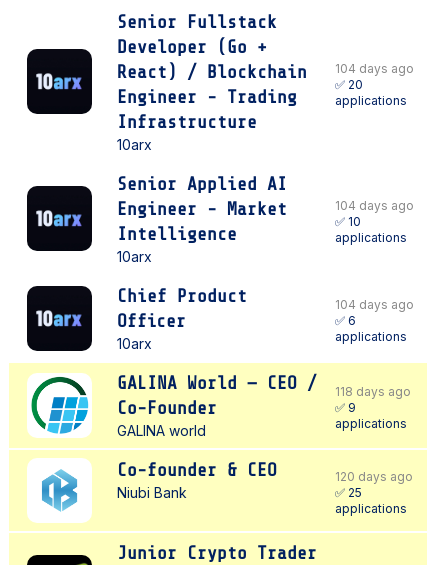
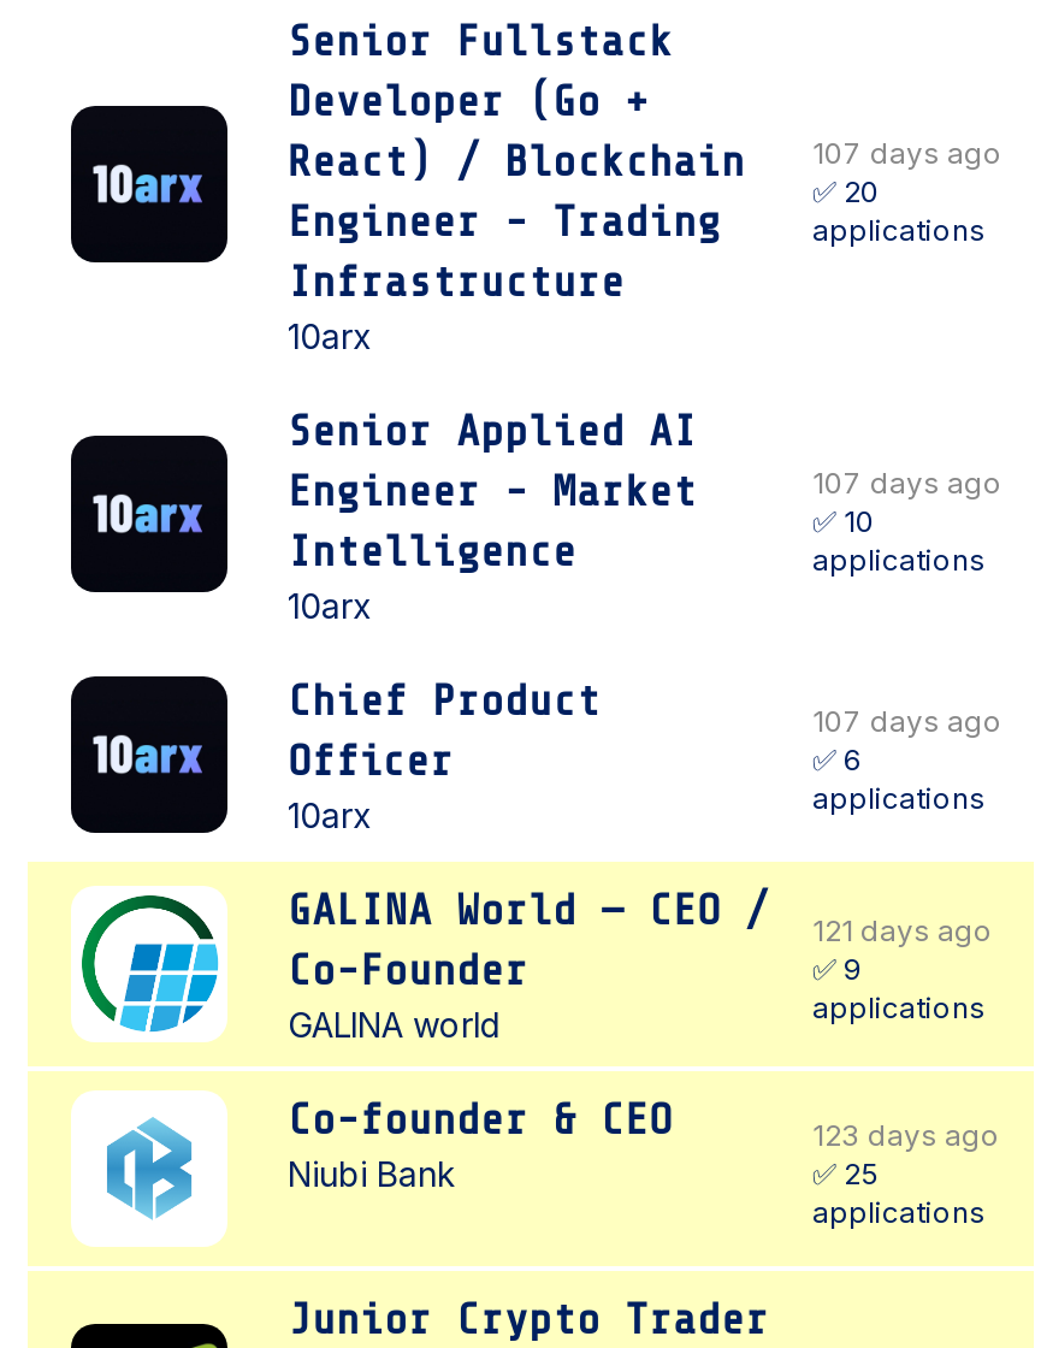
- React) / Blockchain 104 days ago
+ React) / Blockchain 107 days ago

- 104 days ago
+ 107 days ago

- 104 days ago
+ 107 days ago

- GALINA World — CEO / 118 days ago
+ GALINA World — CEO / 121 days ago

- 120 days ago
+ 123 days ago
